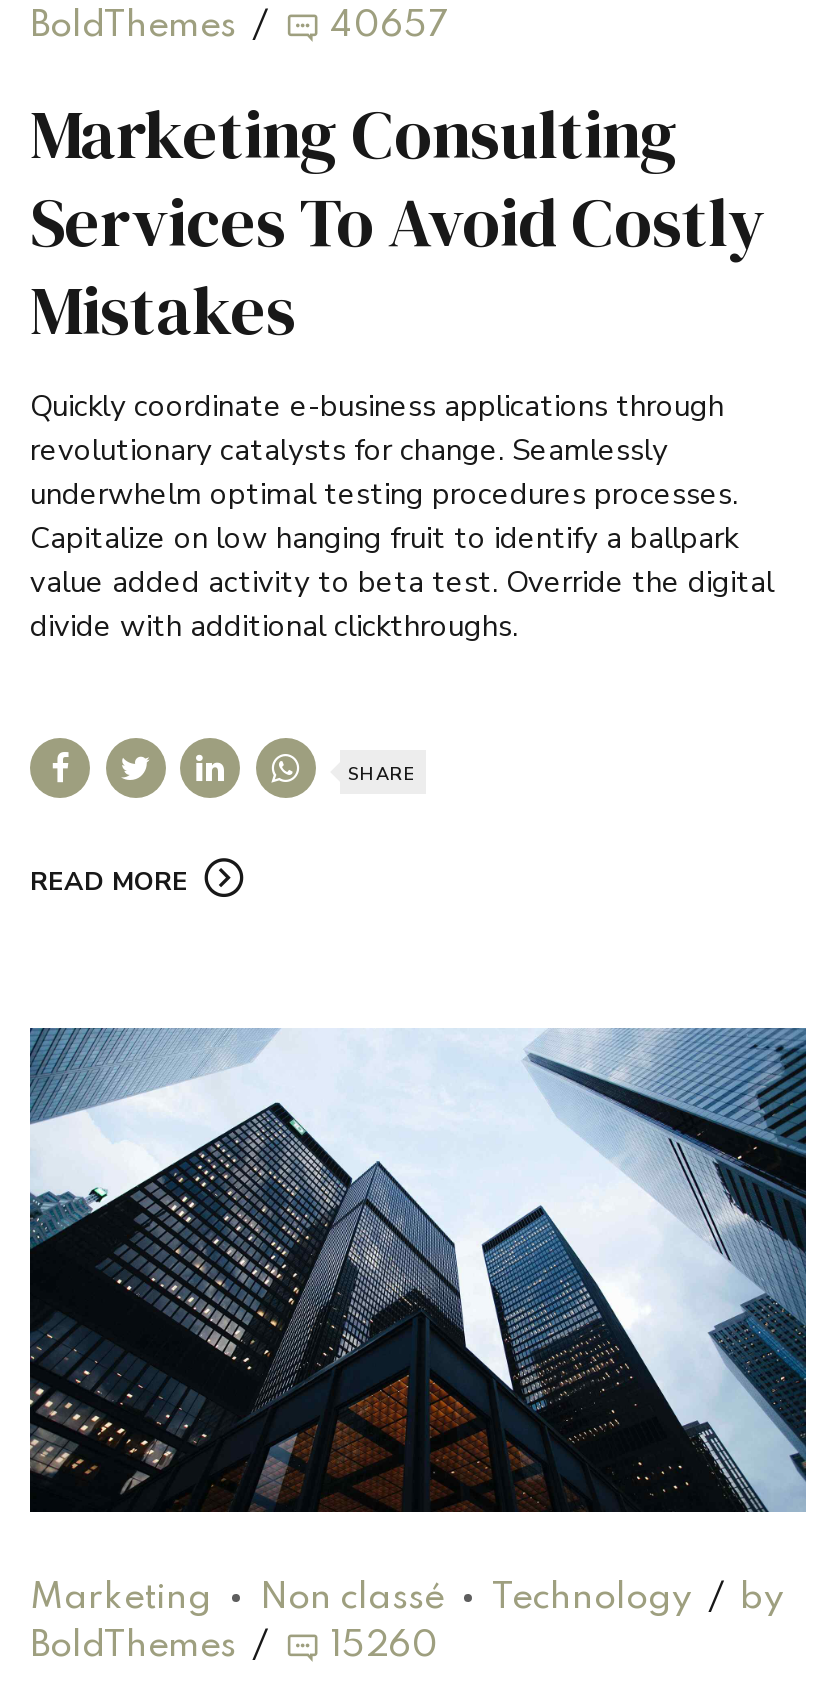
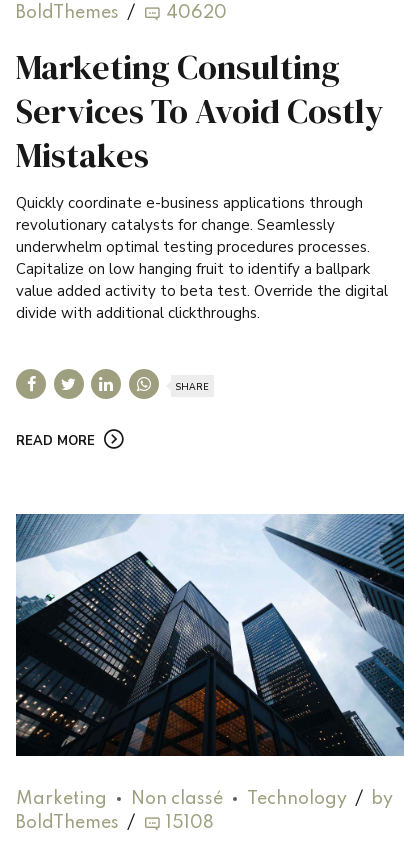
- 40657
+ 40620

- 15260
+ 15108
